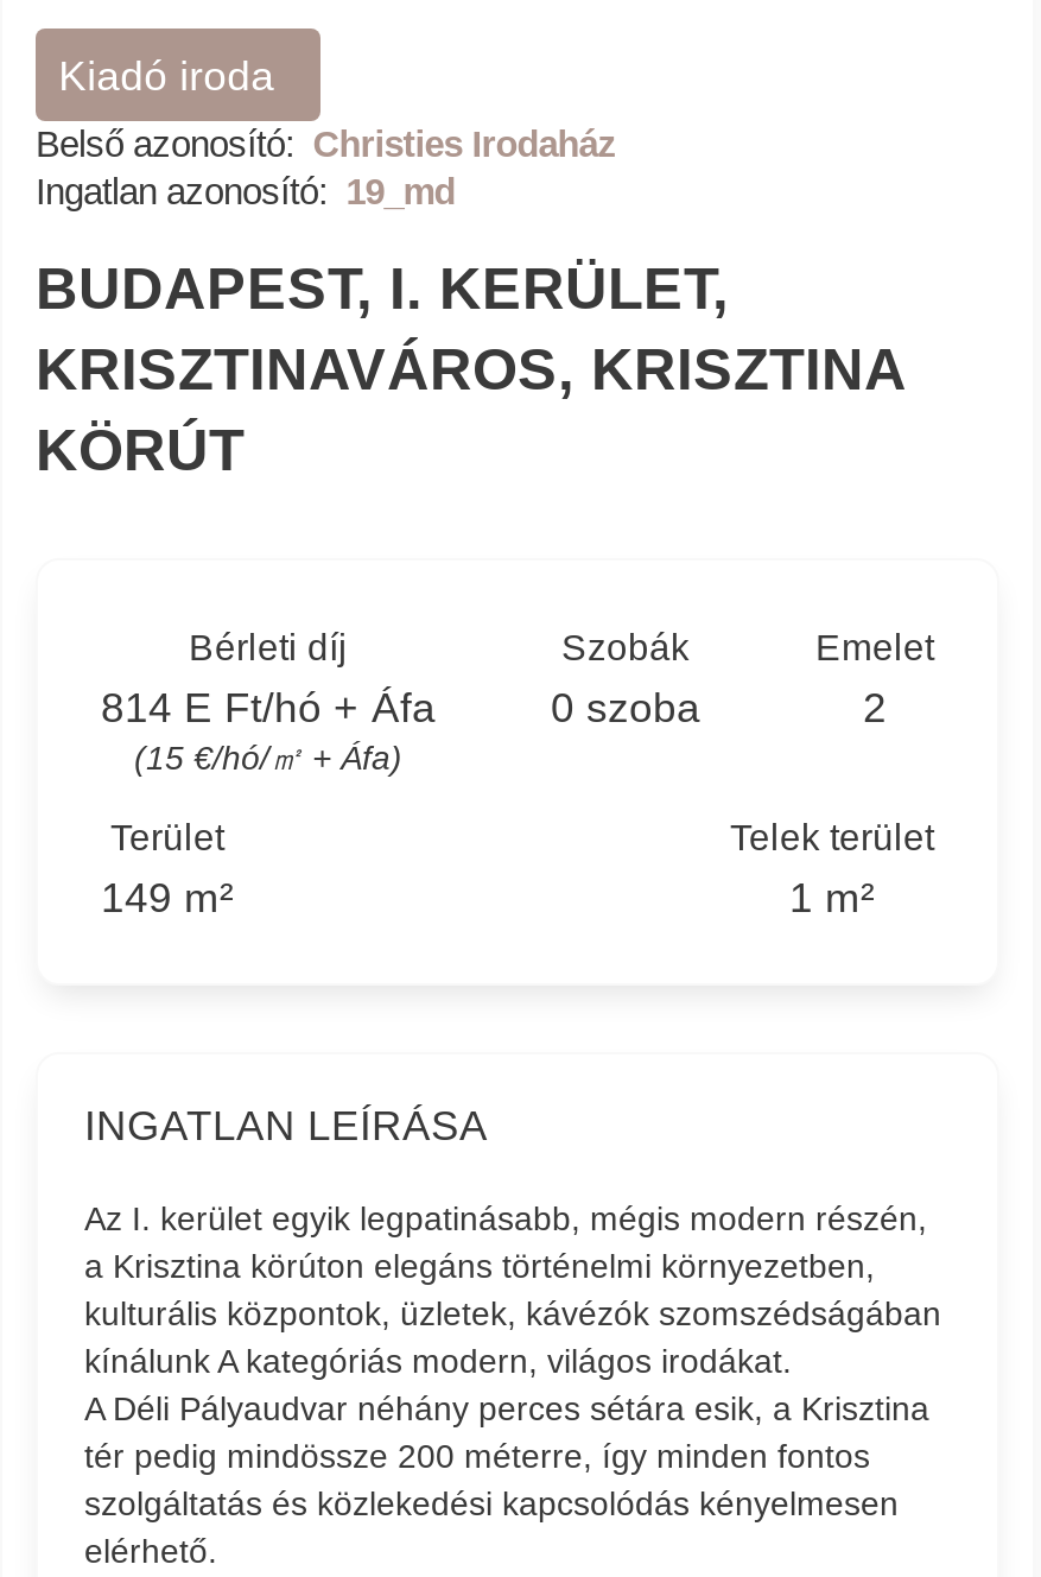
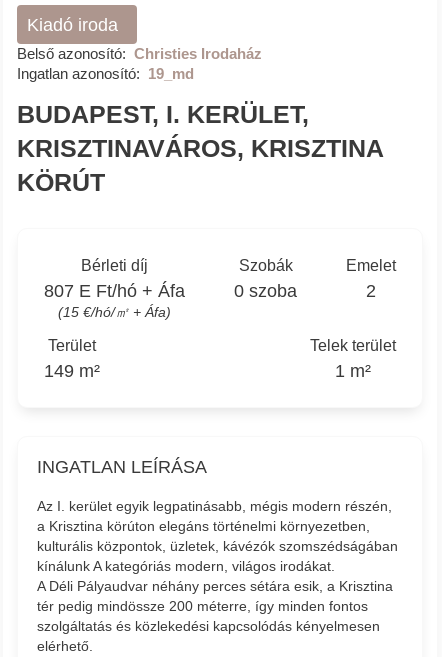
- 814 E Ft/hó + Áfa
+ 807 E Ft/hó + Áfa
